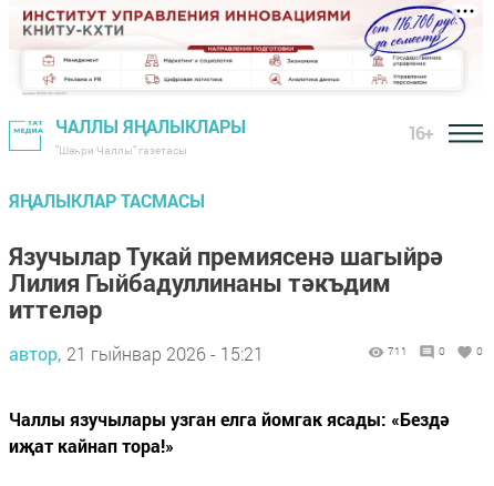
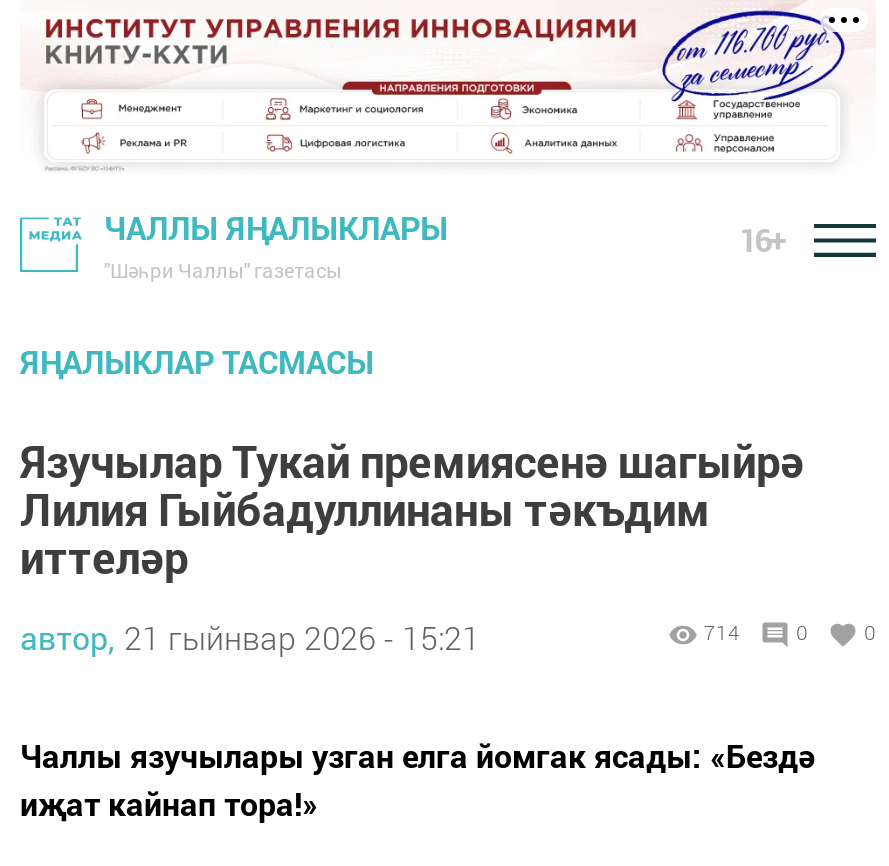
- 711
+ 714
